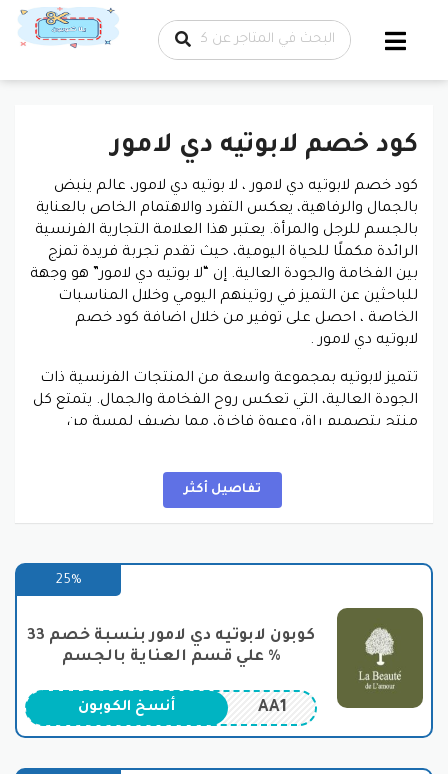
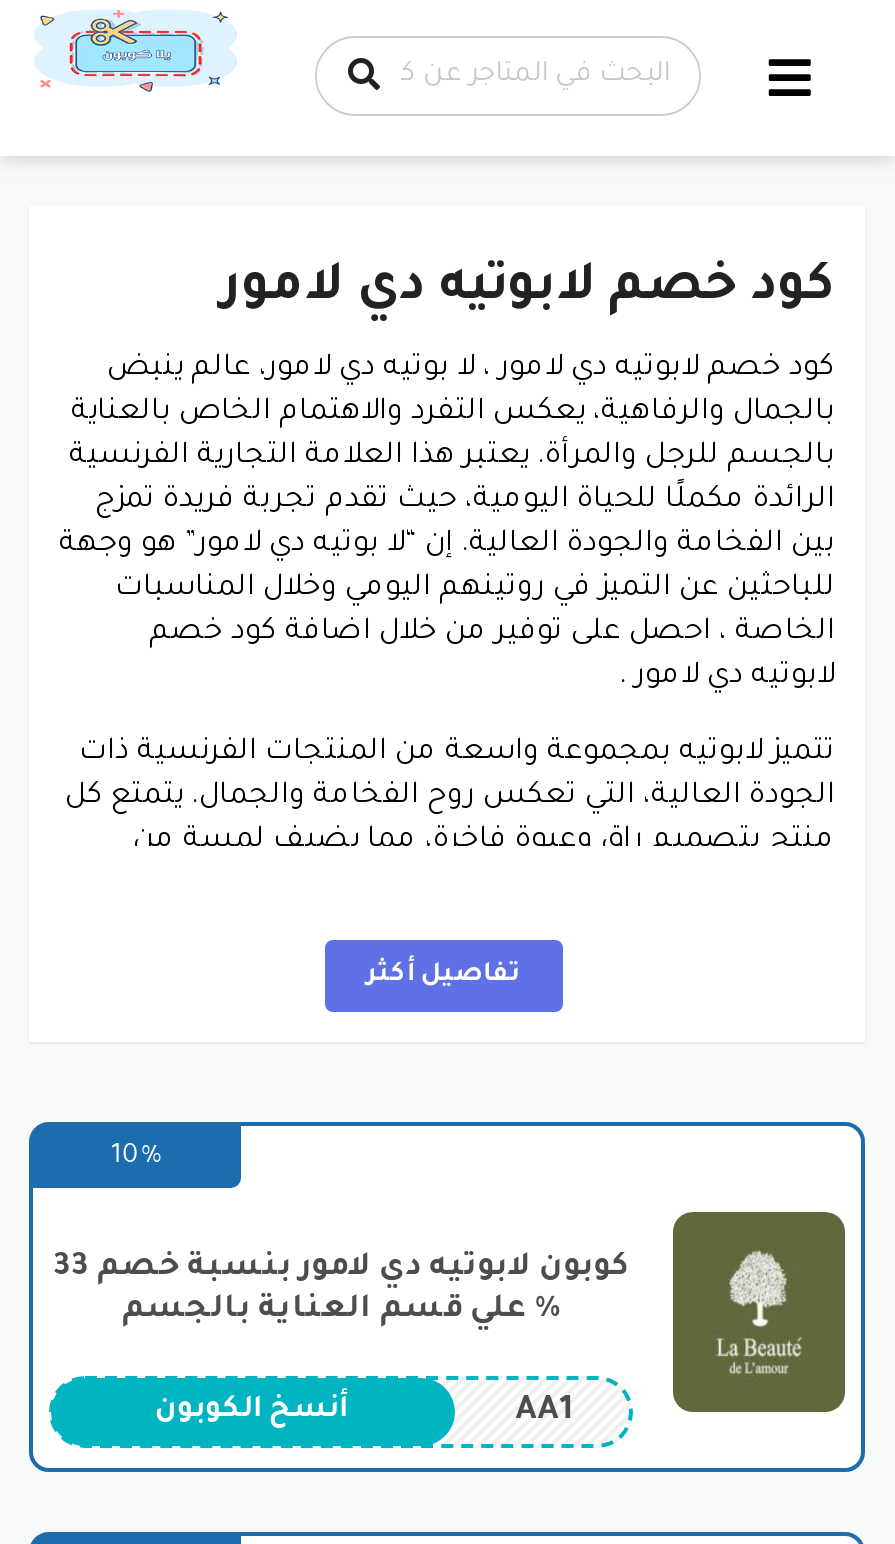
- 25%
+ 10%
